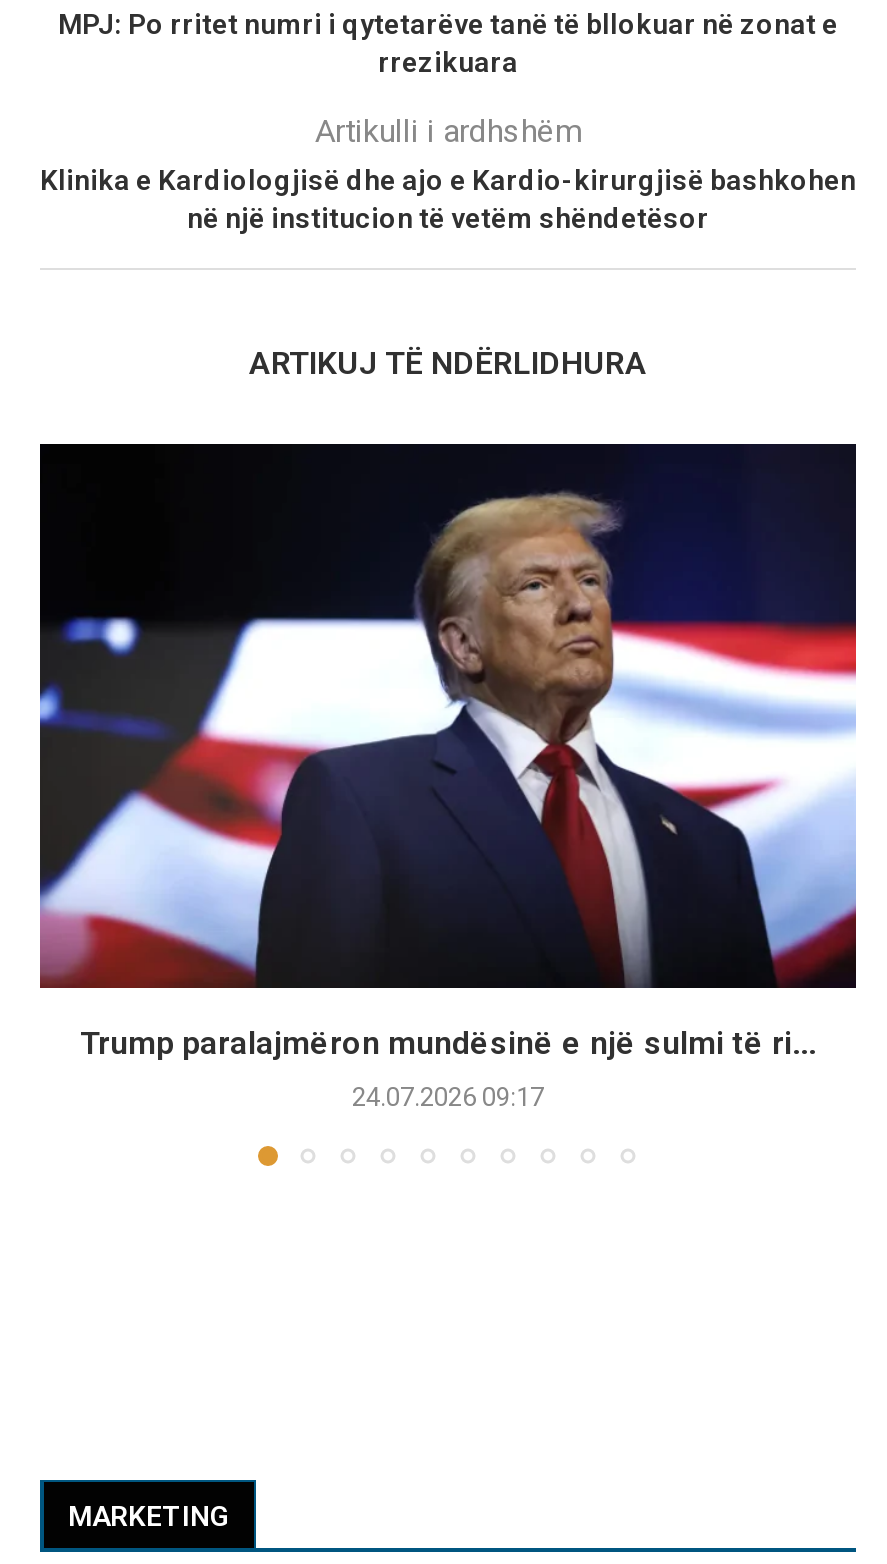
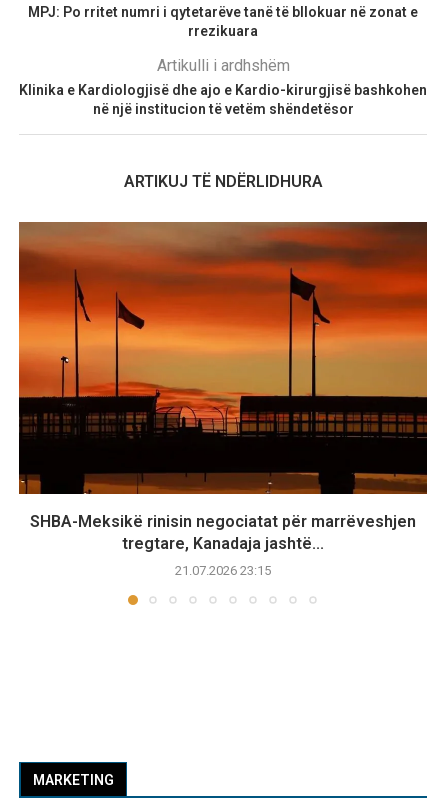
- [image]
- Trump paralajmëron mundësinë e një sulmi të ri...
+ [image]
+ SHBA-Meksikë rinisin negociatat për marrëveshjen
+ tregtare, Kanadaja jashtë...

- 24.07.2026 09:17
+ 21.07.2026 23:15
